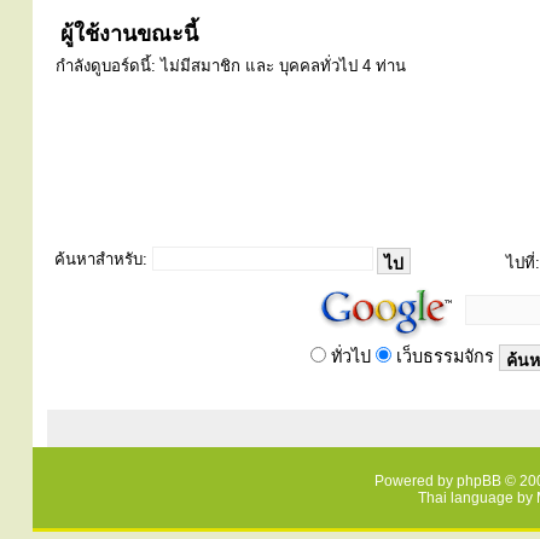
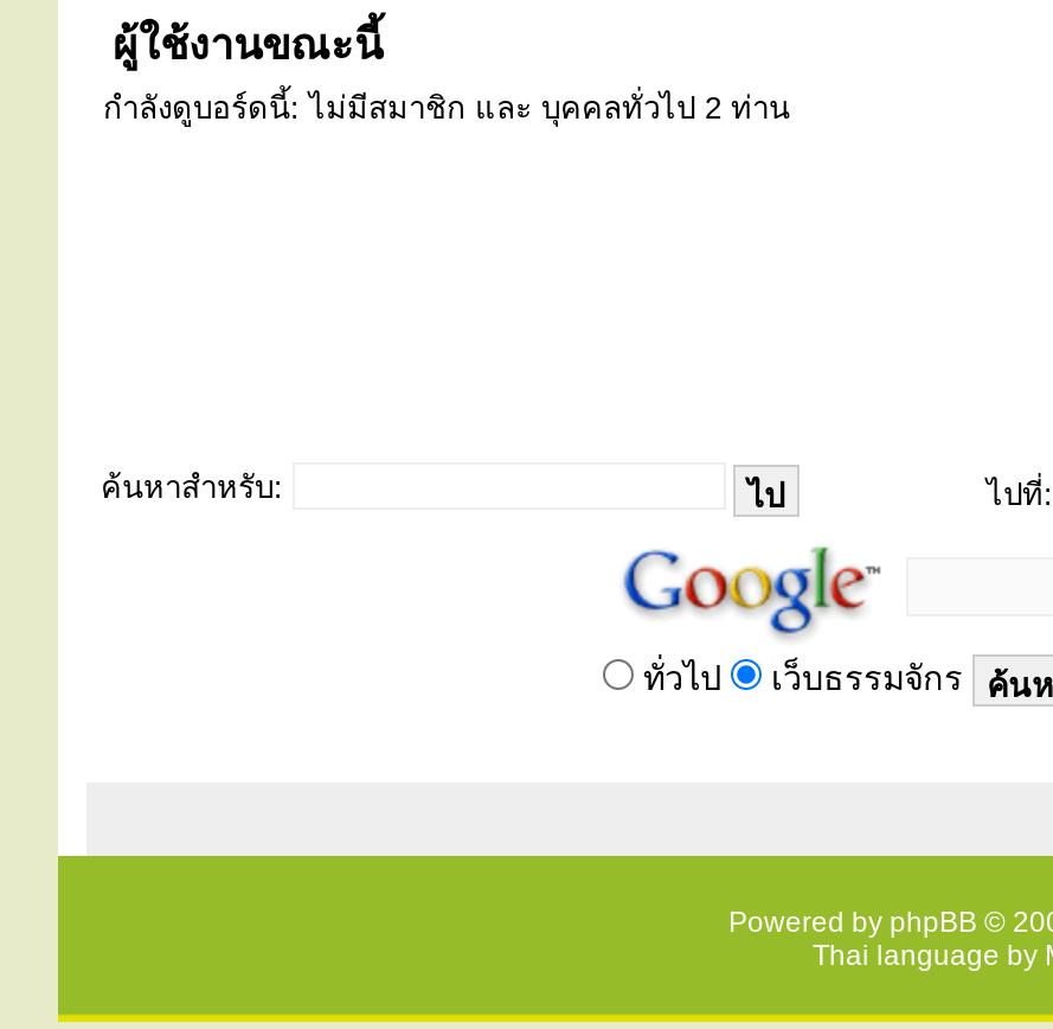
- กำลังดูบอร์ดนี้: ไม่มีสมาชิก และ บุคคลทั่วไป 4 ท่าน
+ กำลังดูบอร์ดนี้: ไม่มีสมาชิก และ บุคคลทั่วไป 2 ท่าน
